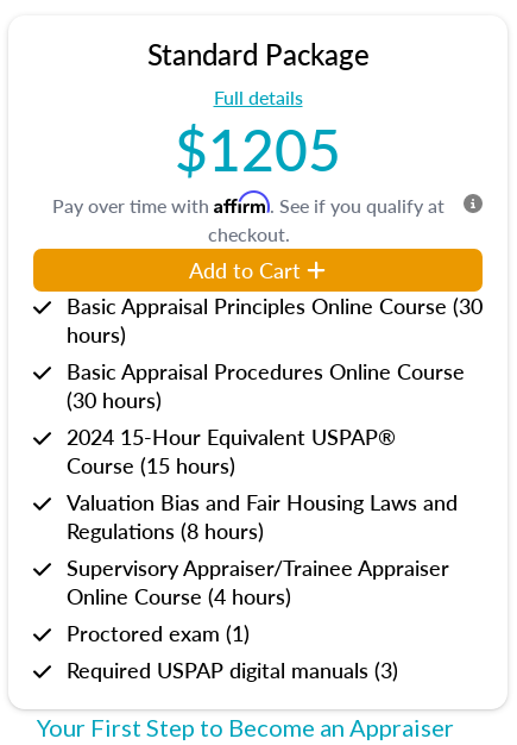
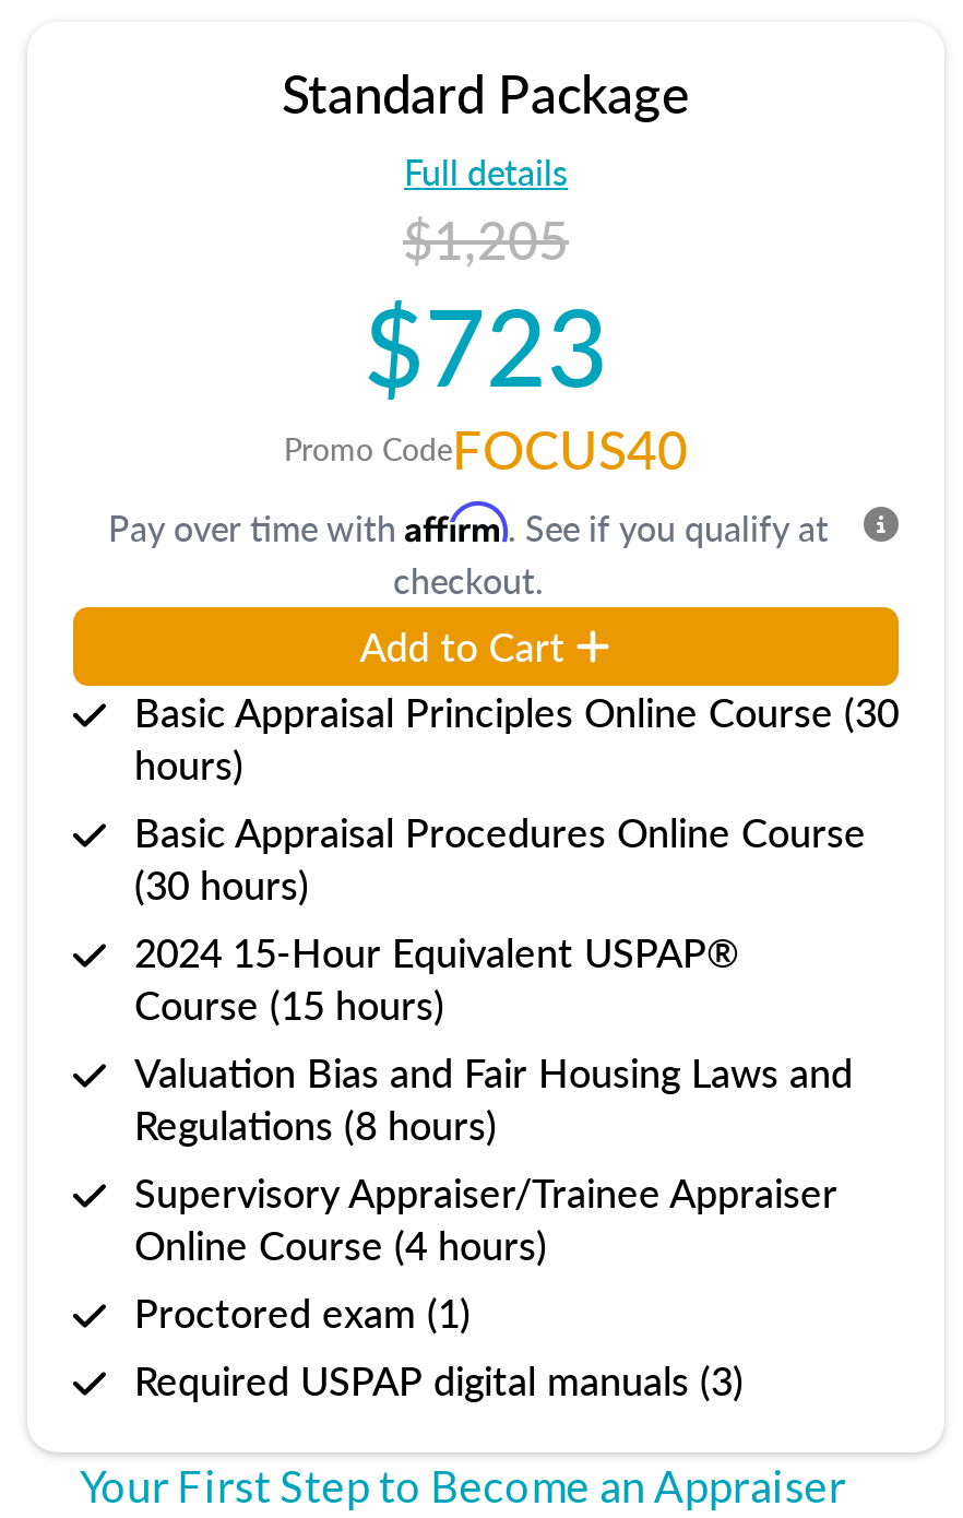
- $1205
+ $1,205
+ $723
+ Promo CodeFOCUS40
